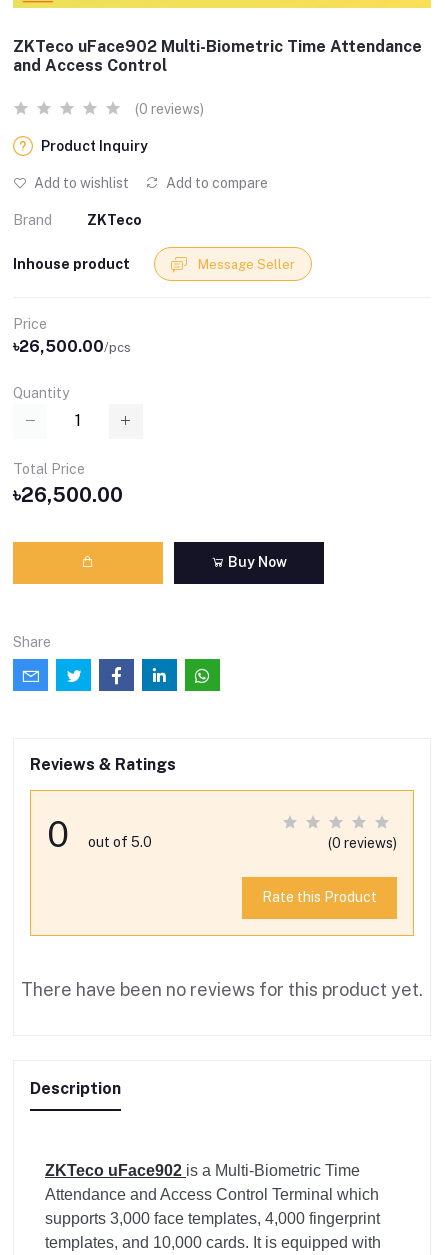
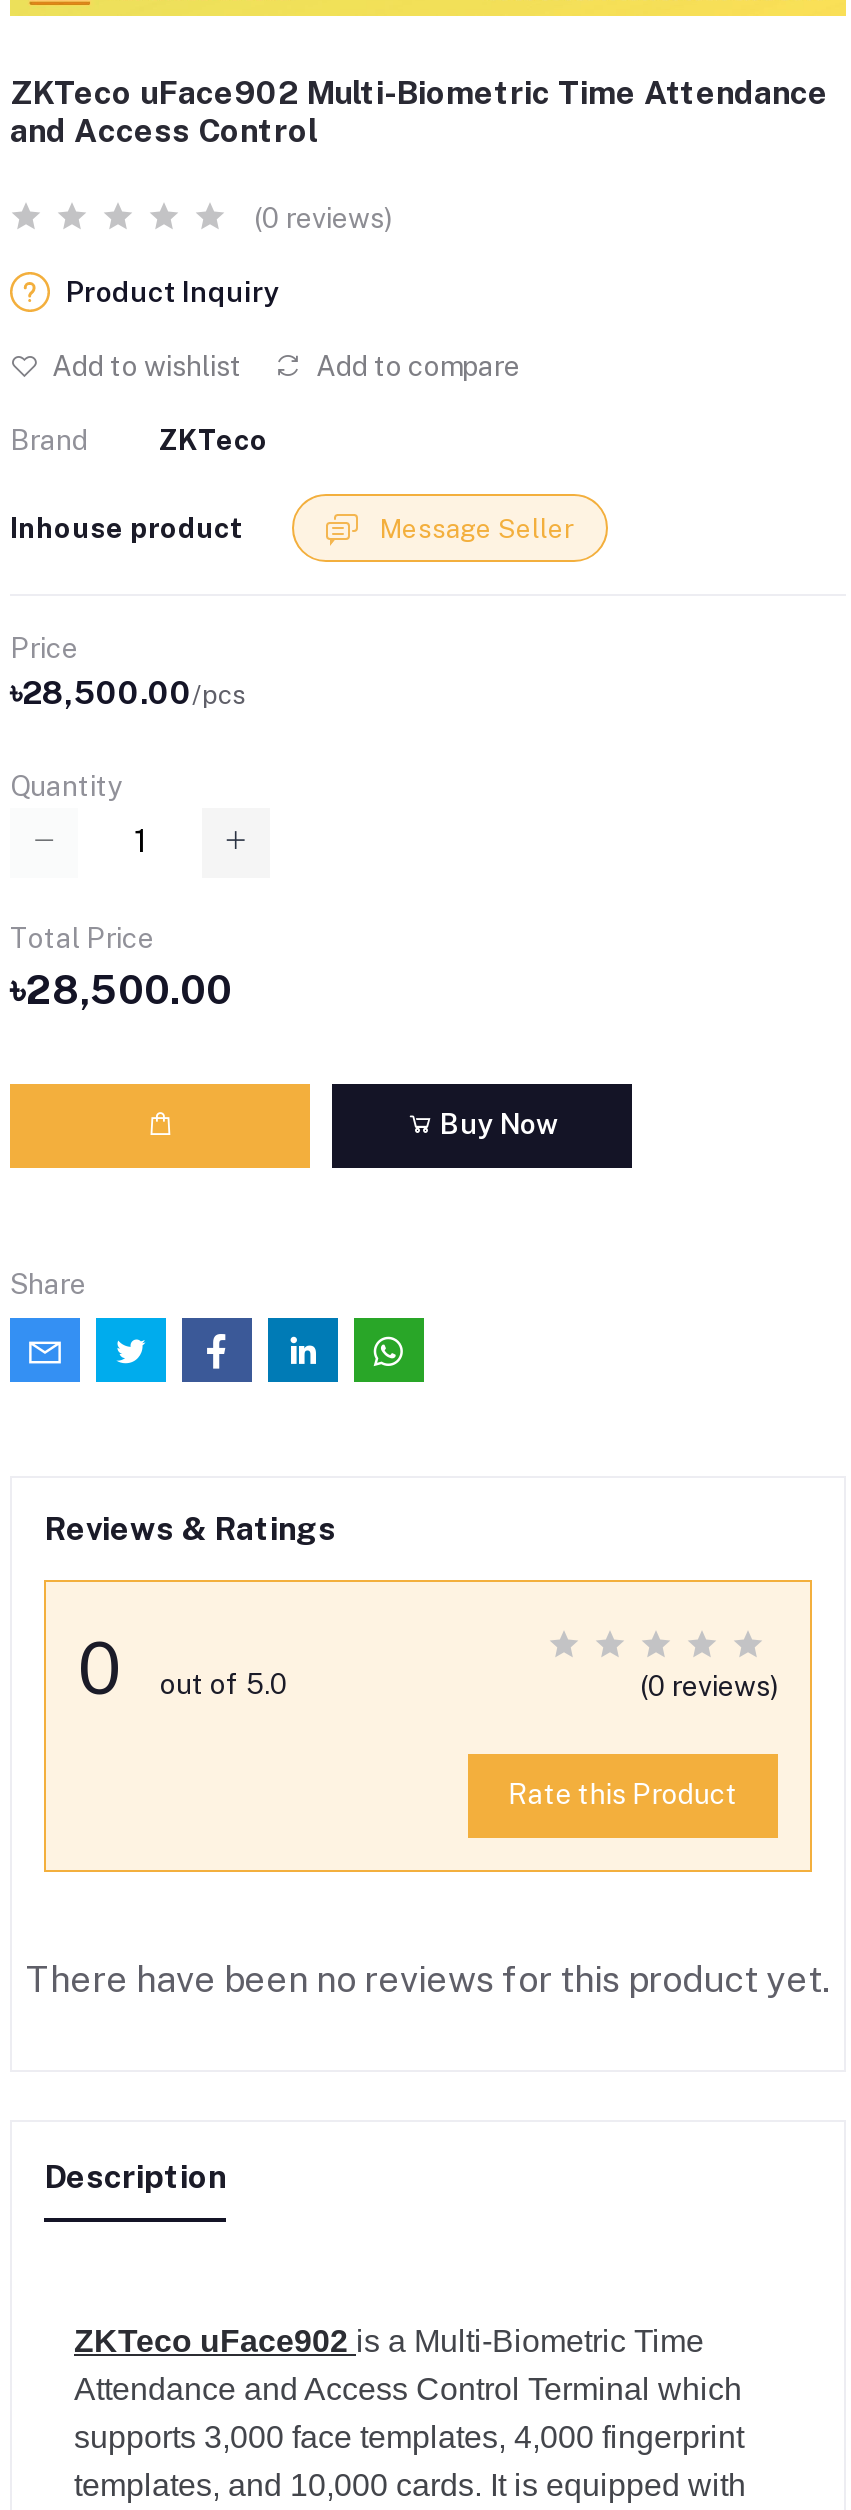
- ৳26,500.00/pcs
+ ৳28,500.00/pcs

- ৳26,500.00
+ ৳28,500.00
